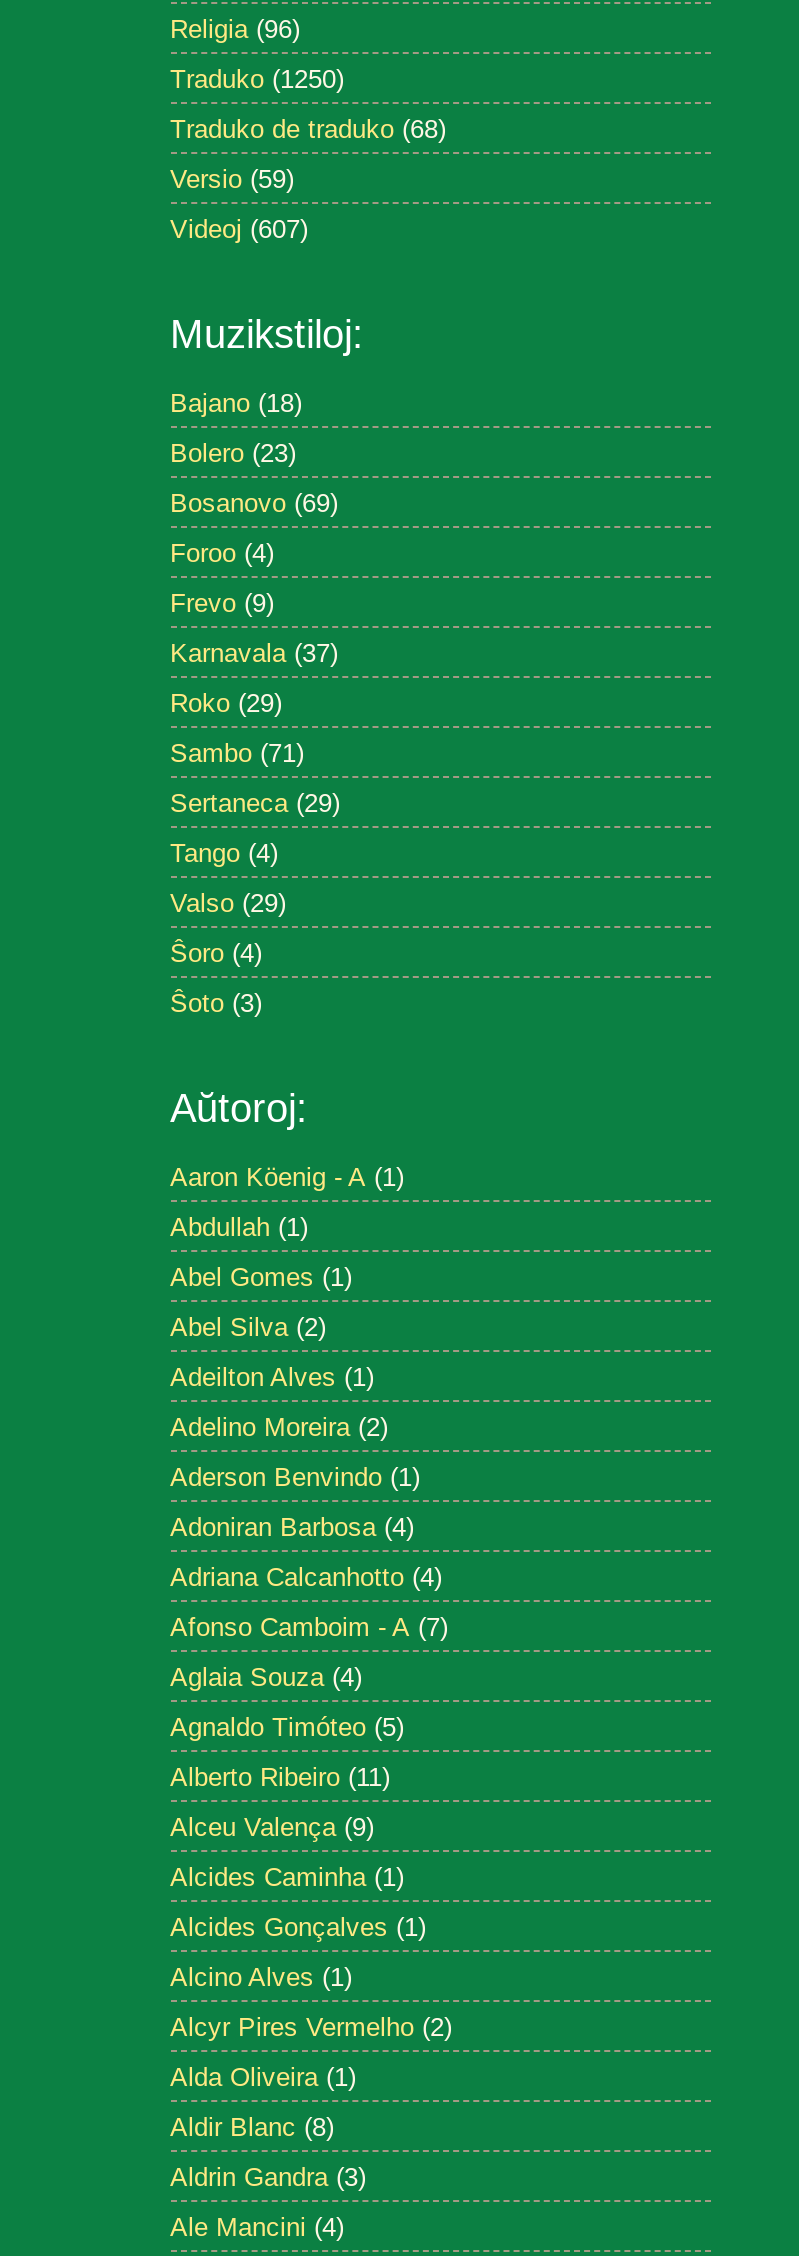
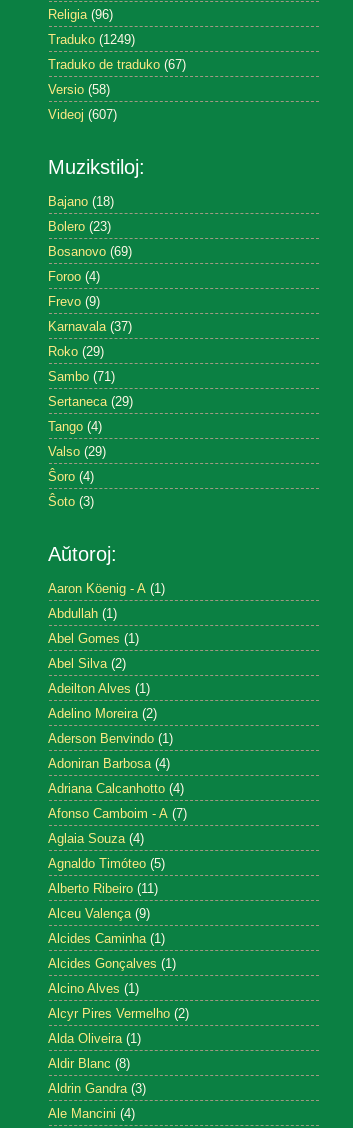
- Traduko (1250)
+ Traduko (1249)

- Traduko de traduko (68)
+ Traduko de traduko (67)

- Versio (59)
+ Versio (58)
